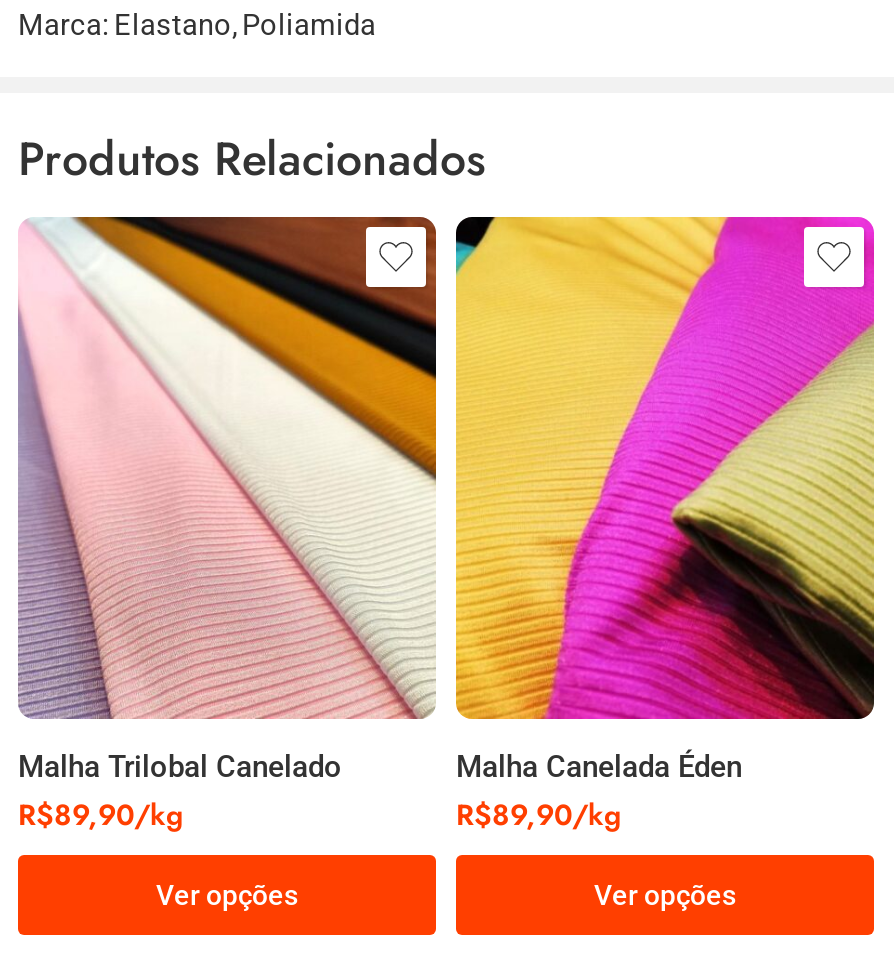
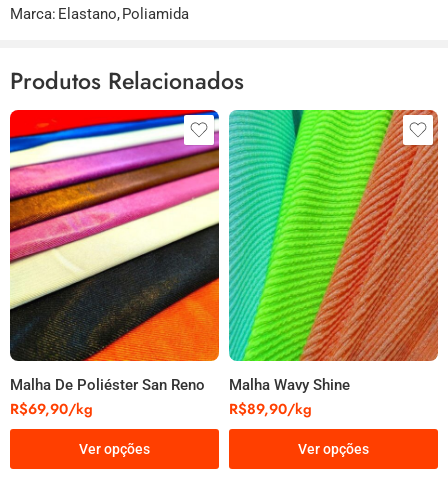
- [image]
- Malha Trilobal Canelado
- R$89,90/kg
+ [image]
+ Malha De Poliéster San Reno
+ R$69,90/kg

- [image]
- Malha Canelada Éden
+ [image]
+ Malha Wavy Shine
